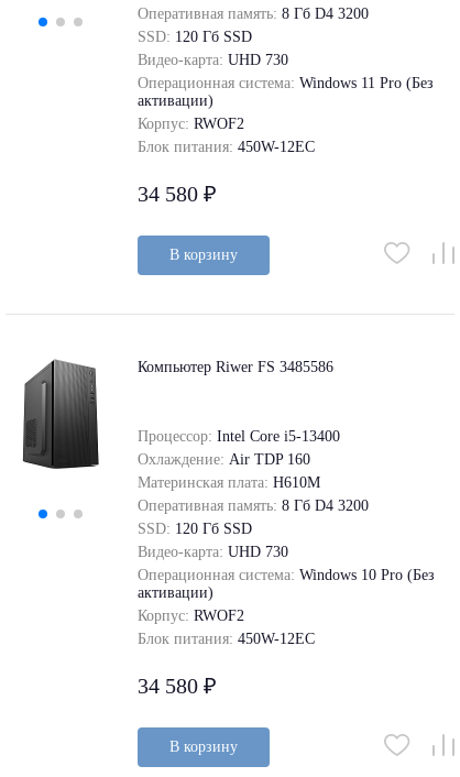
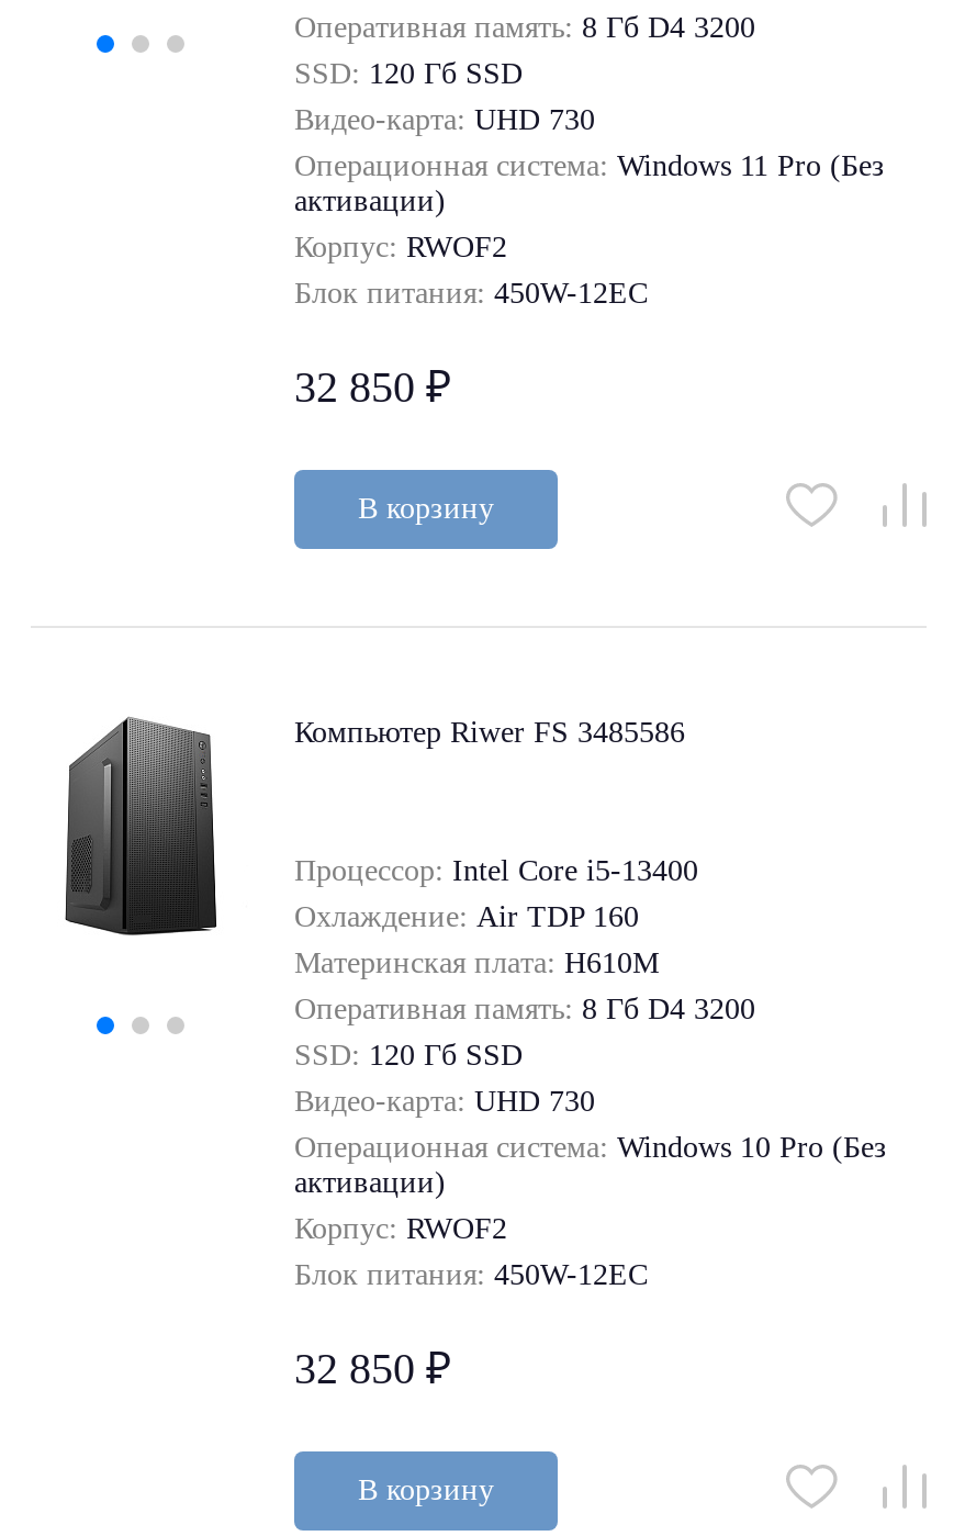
- 34 580 ₽
+ 32 850 ₽

- 34 580 ₽
+ 32 850 ₽
